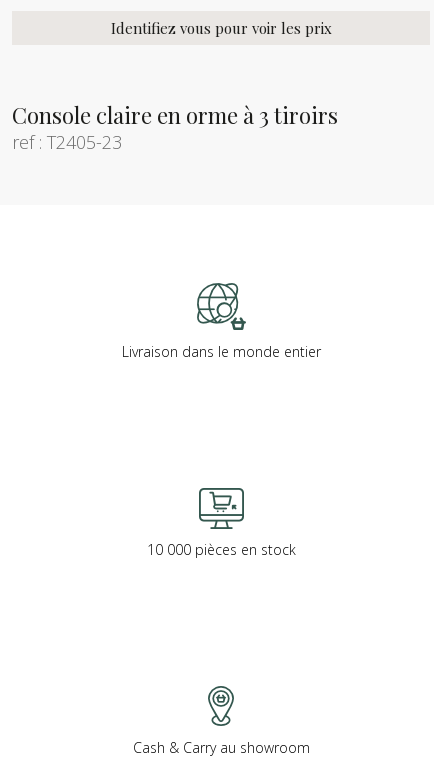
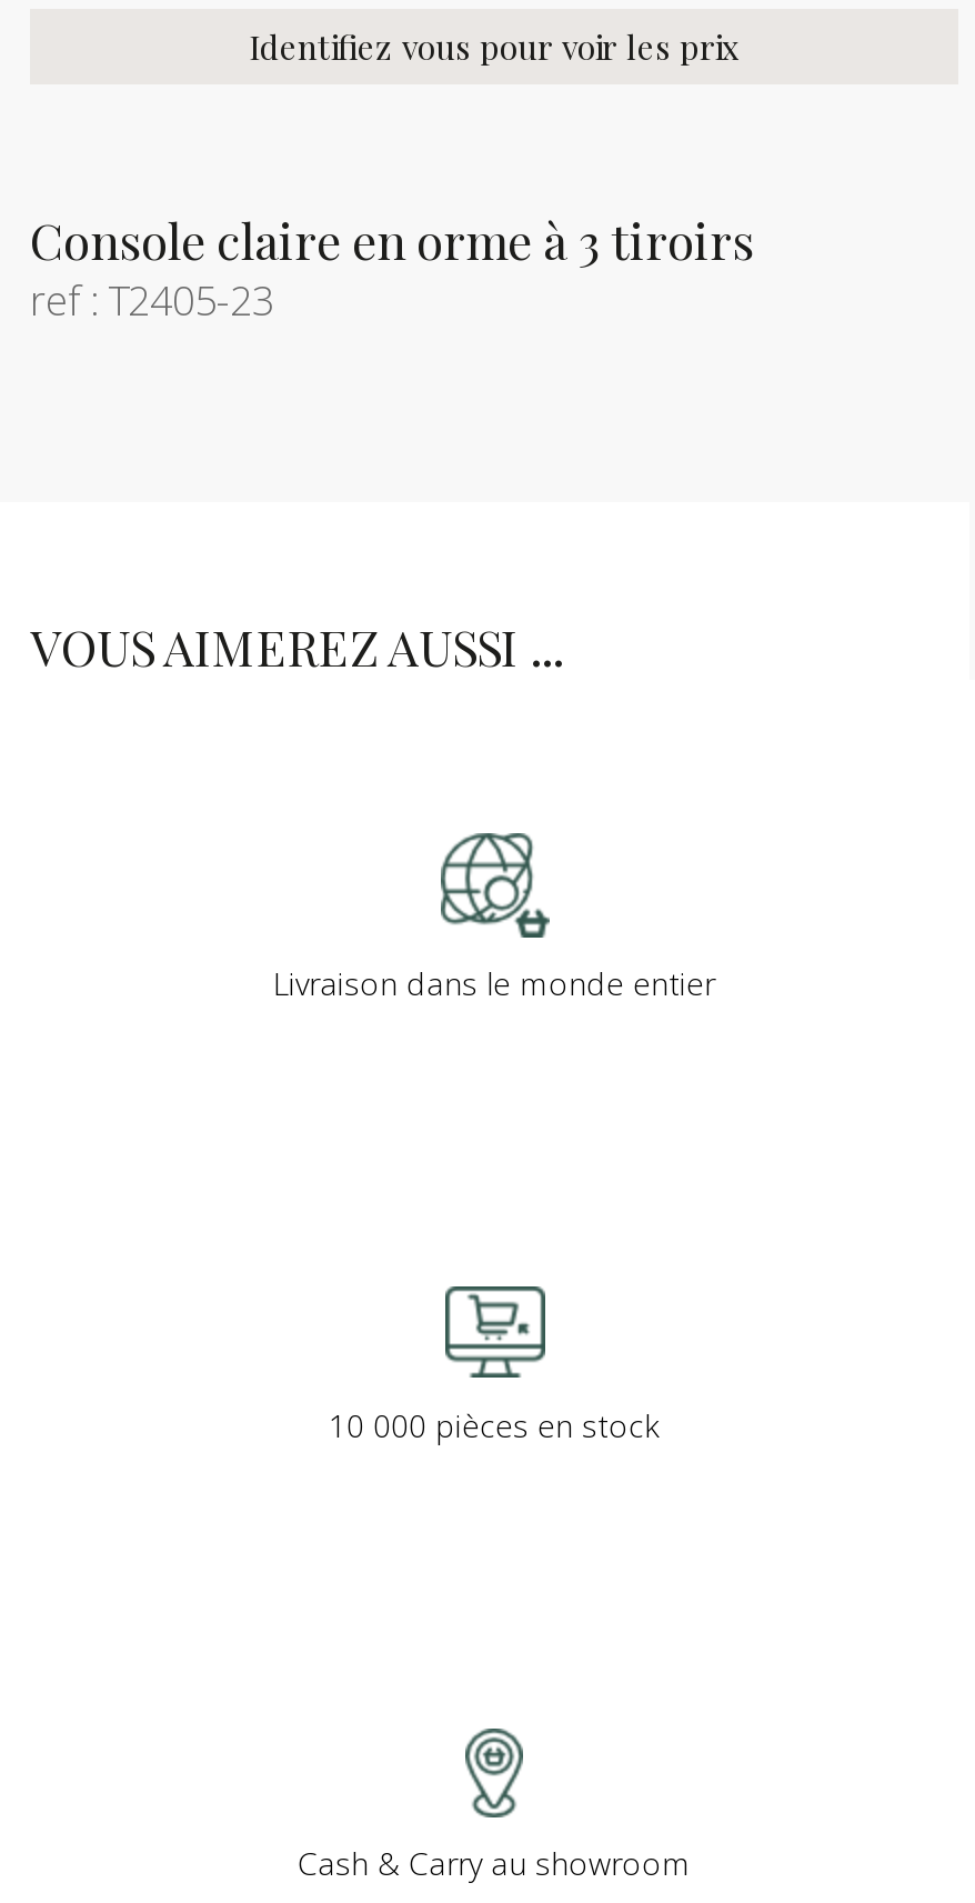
+ VOUS AIMEREZ AUSSI ...
